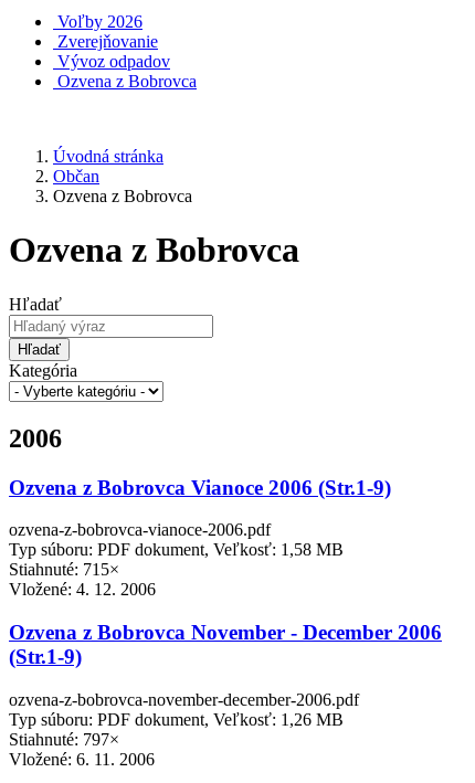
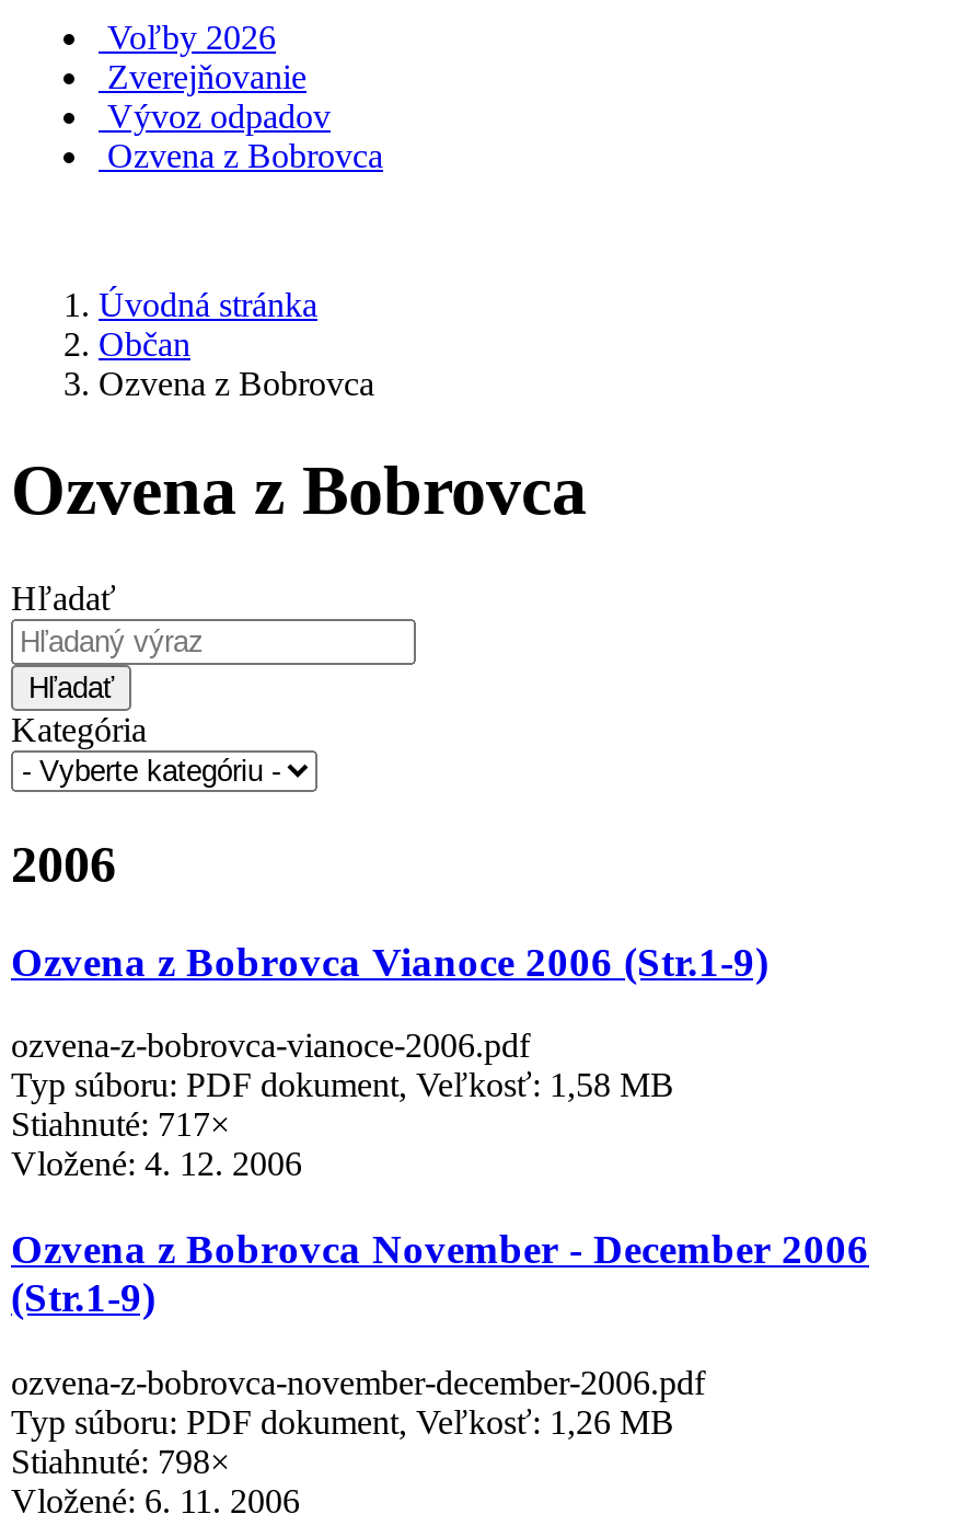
- Stiahnuté: 715×
+ Stiahnuté: 717×

- Stiahnuté: 797×
+ Stiahnuté: 798×
